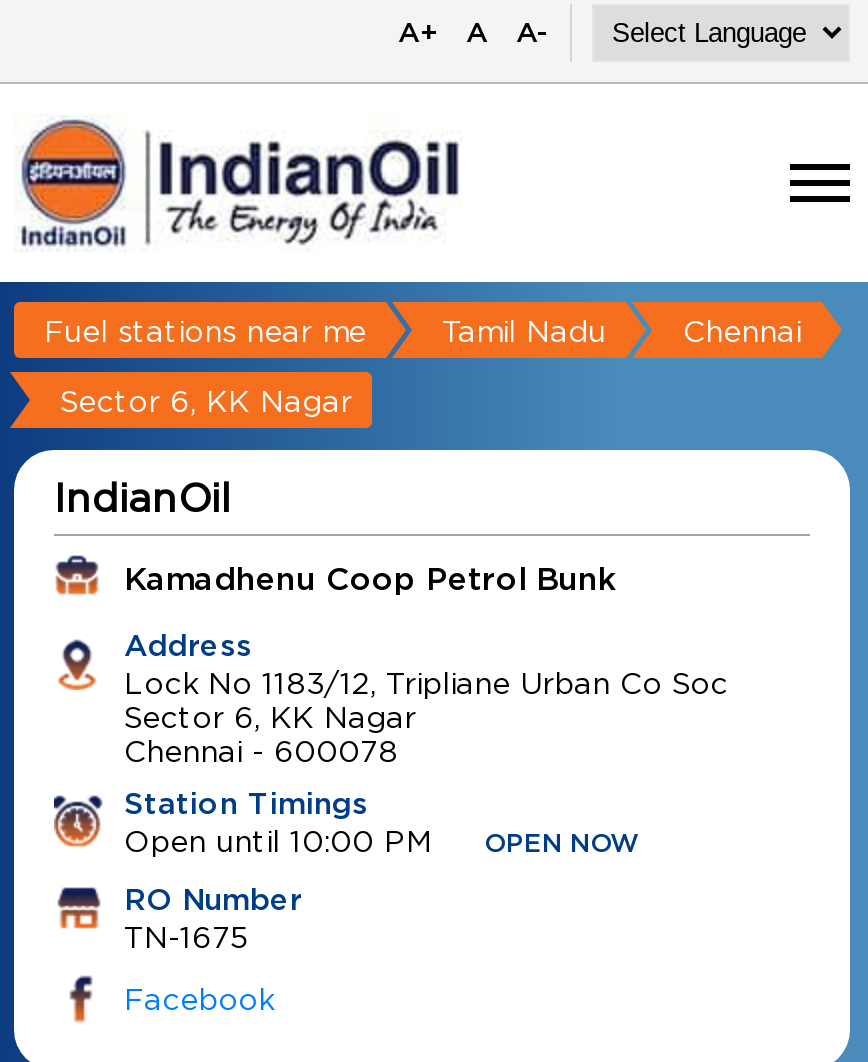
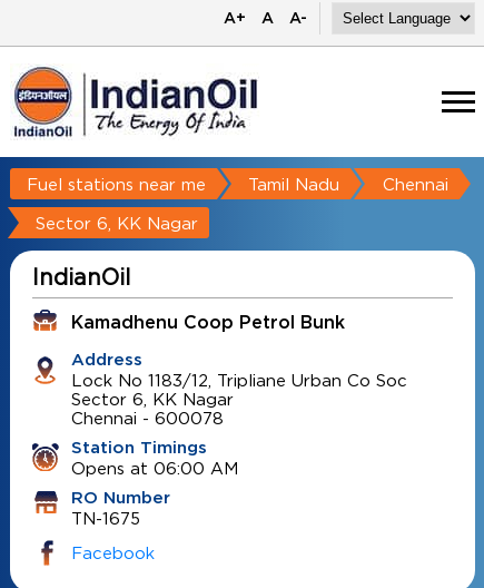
- Open until 10:00 PM
- OPEN NOW
+ Opens at 06:00 AM
